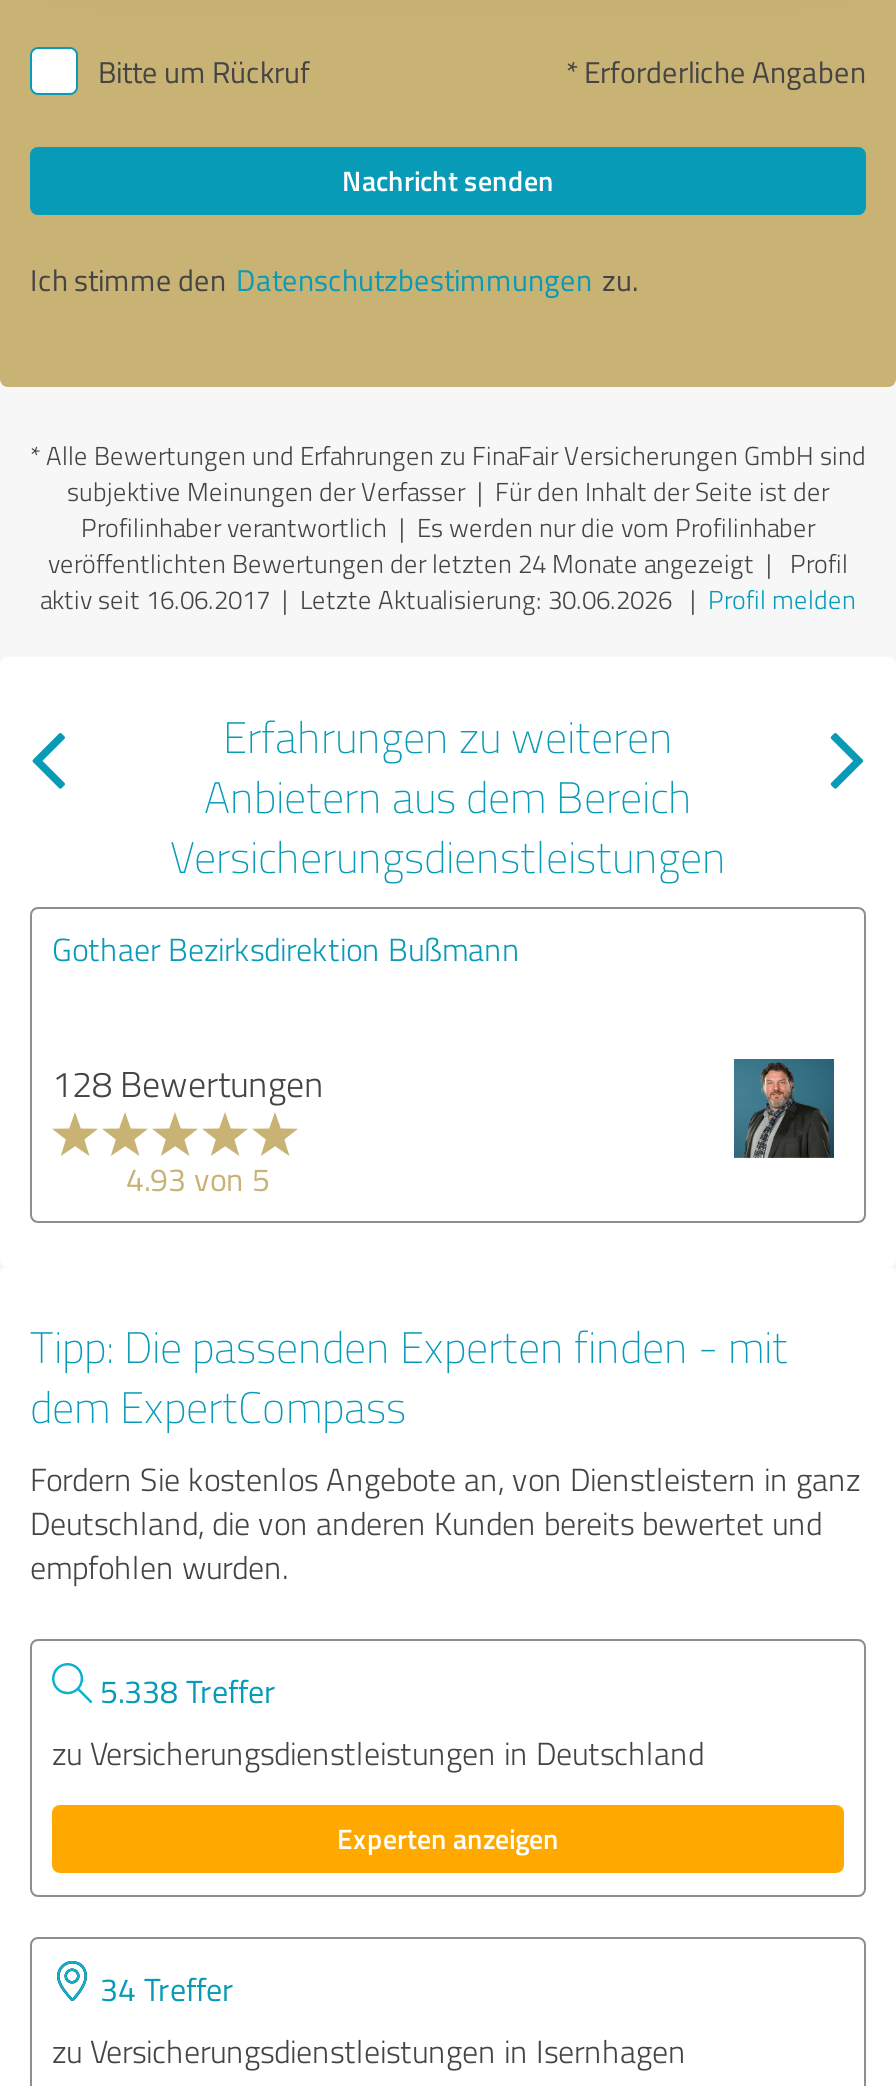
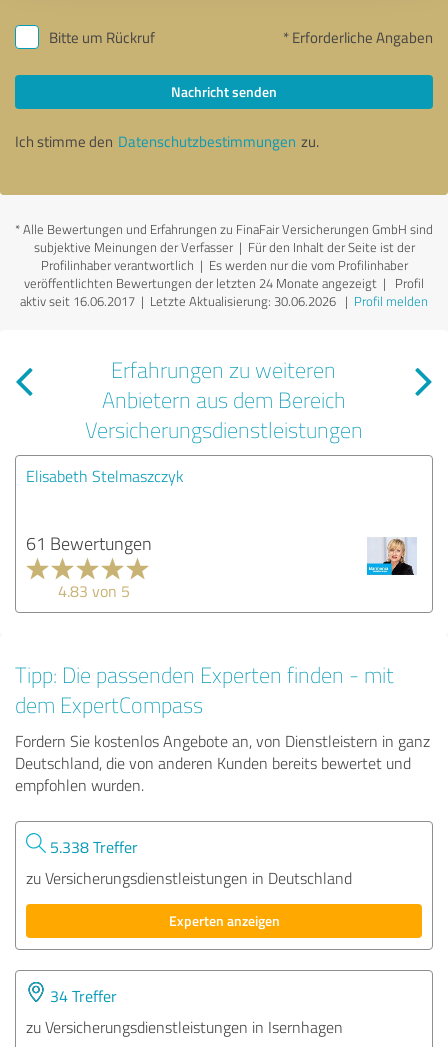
- Gothaer Bezirksdirektion Bußmann
+ Elisabeth Stelmaszczyk

- 128 Bewertungen
+ 61 Bewertungen

- [image]
+ [image]

- 4.93 von 5
+ 4.83 von 5
